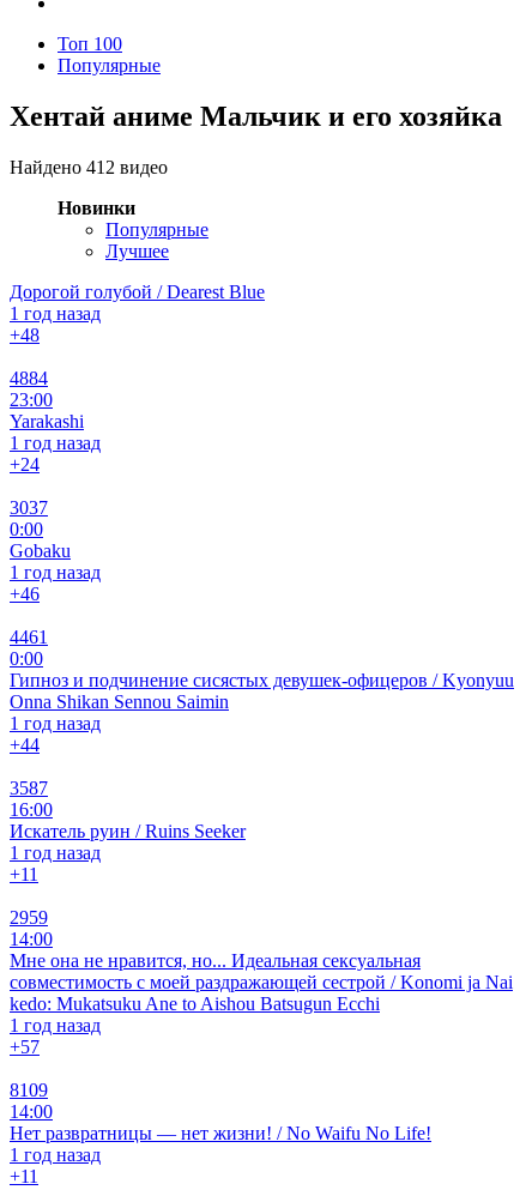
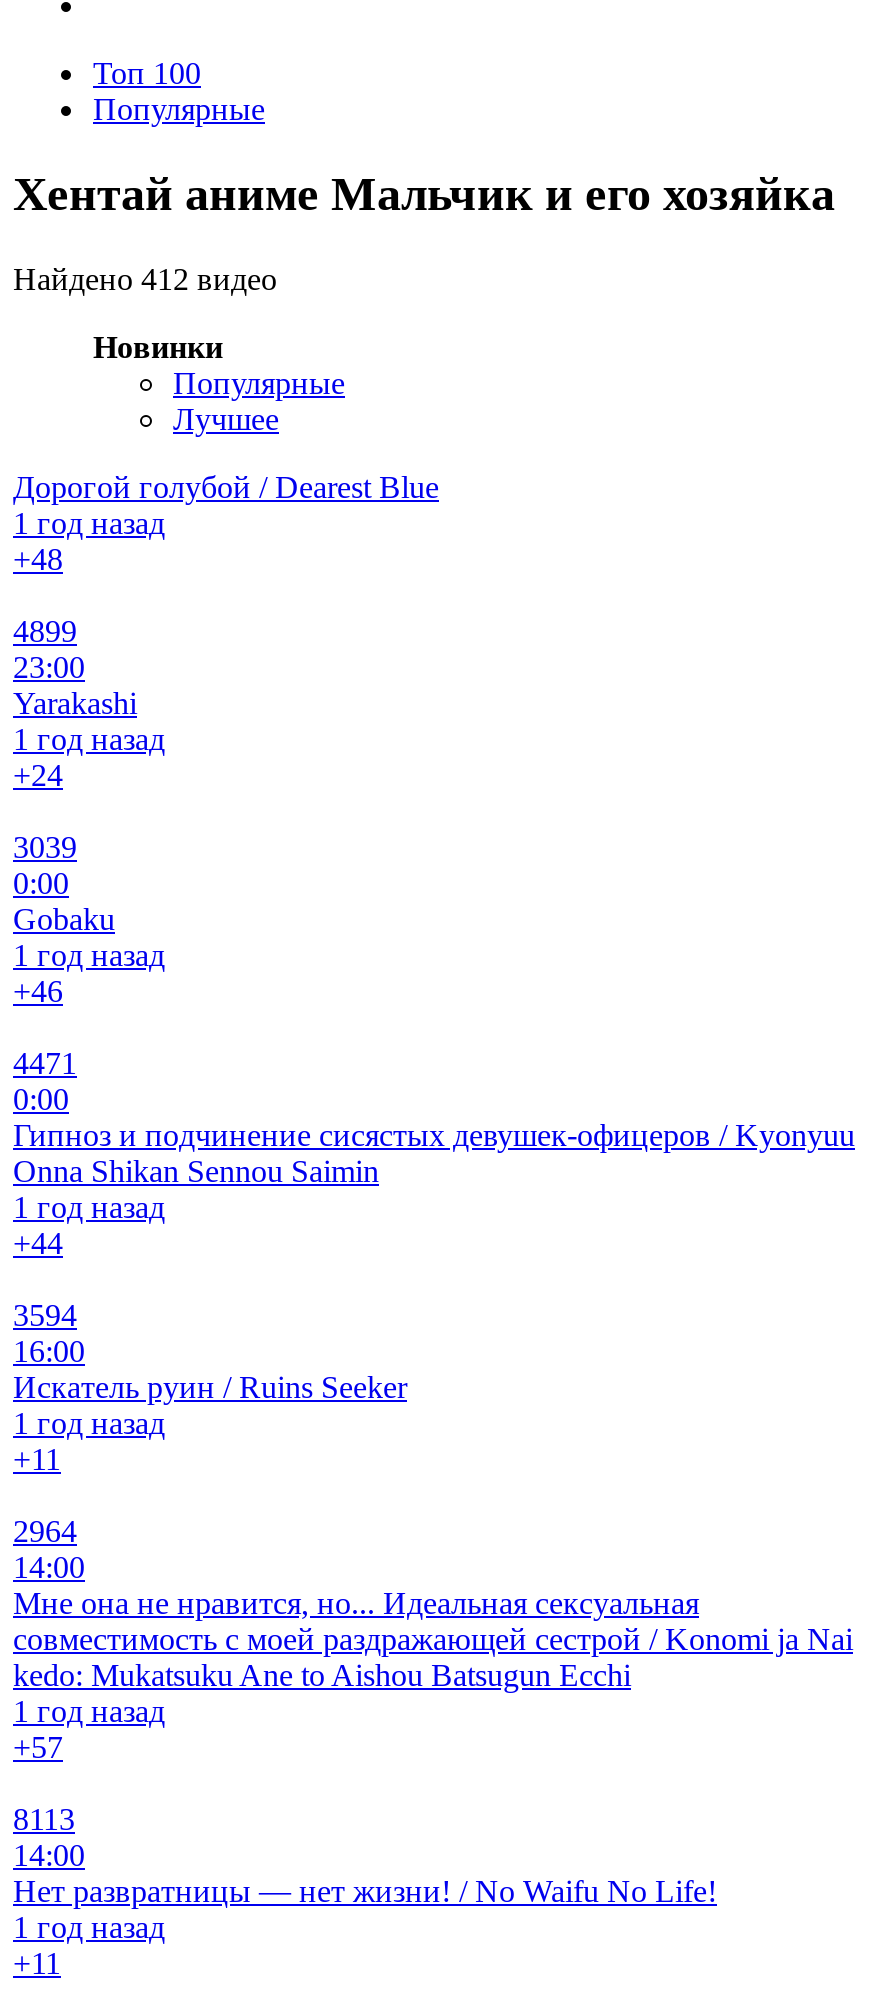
- 4884
+ 4899

- 3037
+ 3039

- 4461
+ 4471

- 3587
+ 3594

- 2959
+ 2964

- 8109
+ 8113
